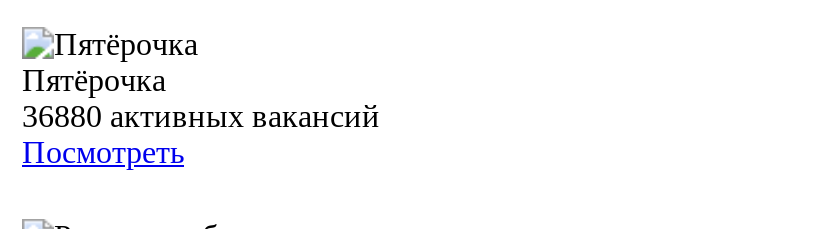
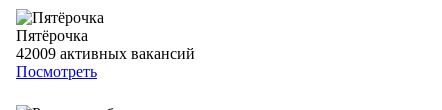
- 36880 активных вакансий
+ 42009 активных вакансий
